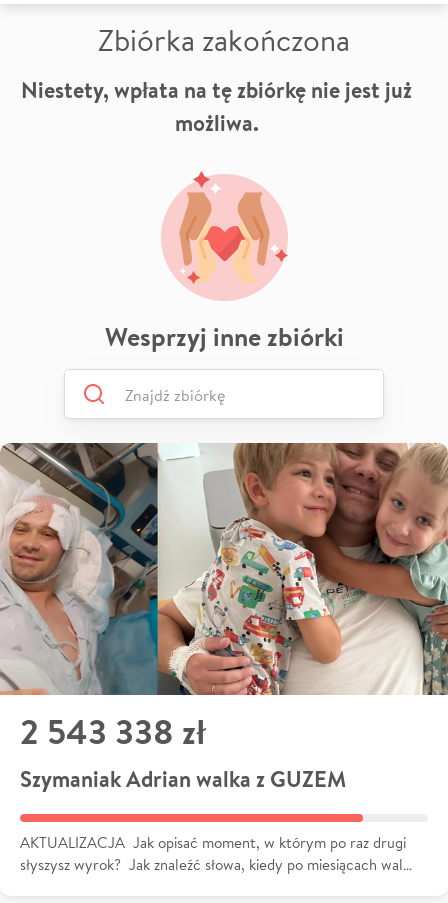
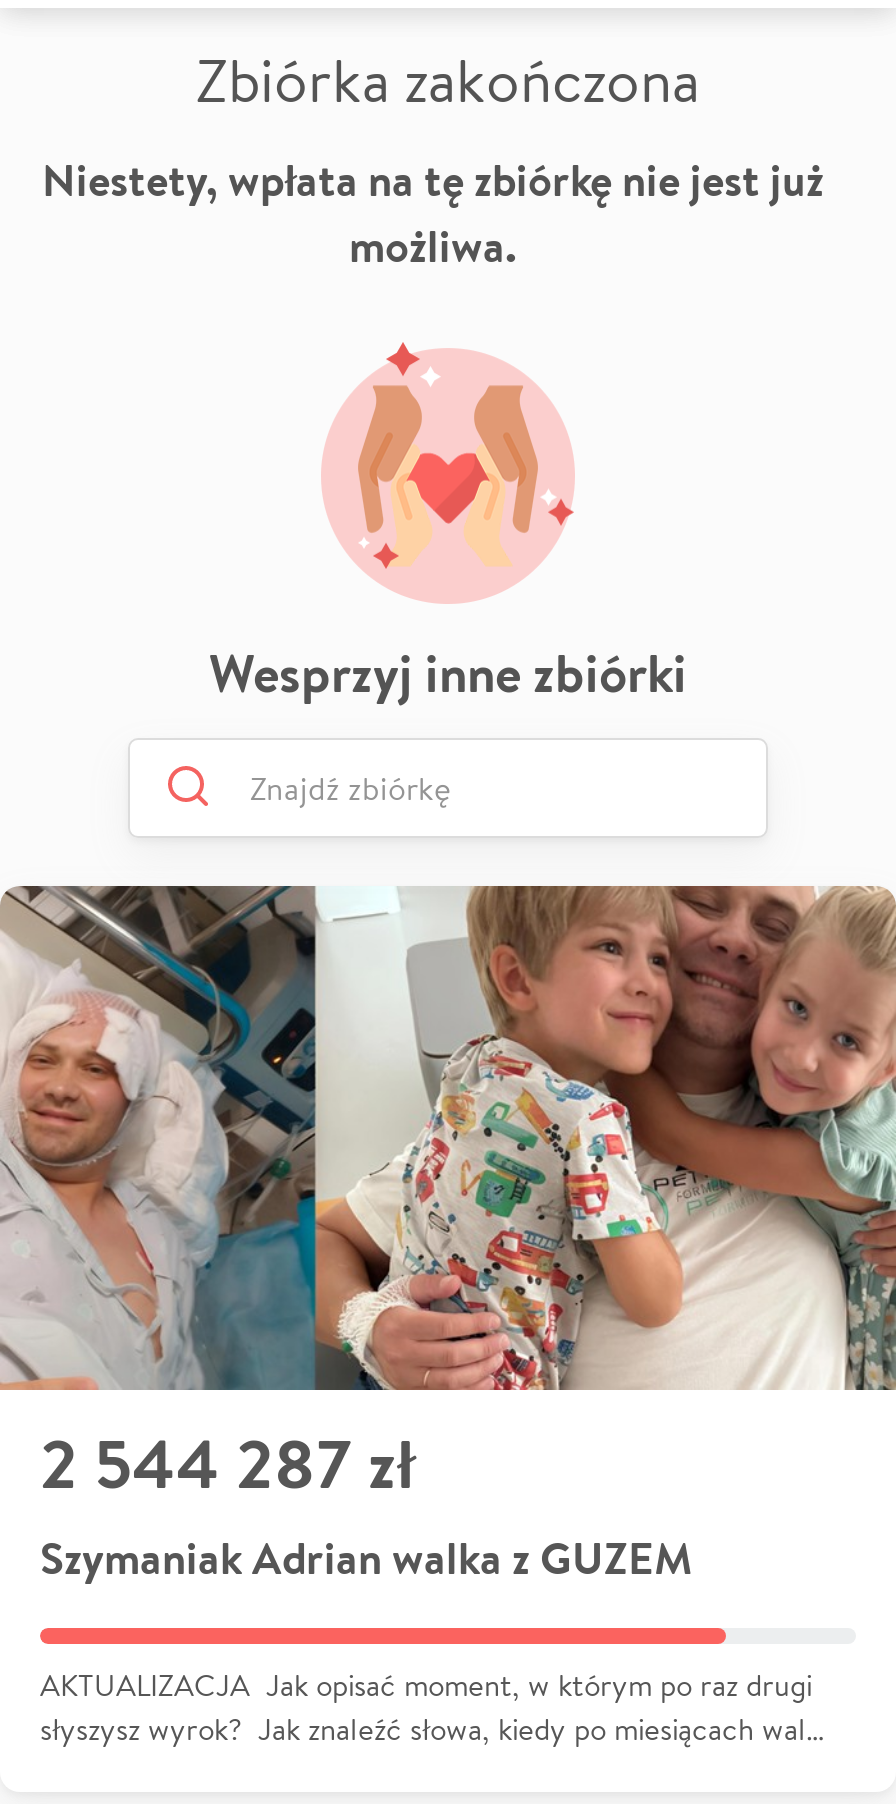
- 2 543 338 zł
+ 2 544 287 zł
